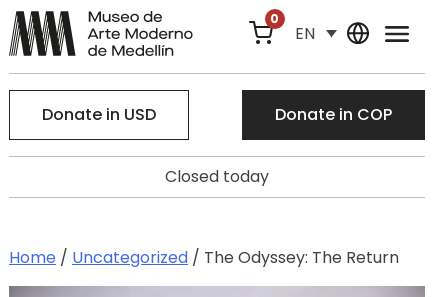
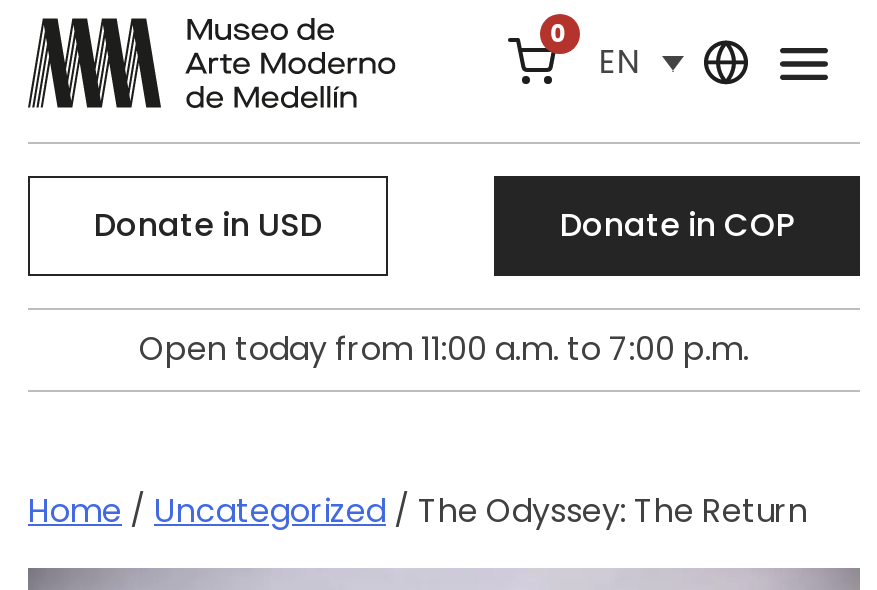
- Closed today
+ Open today from 11:00 a.m. to 7:00 p.m.
